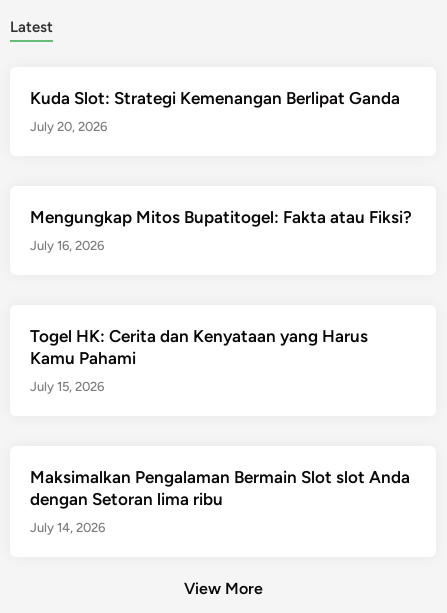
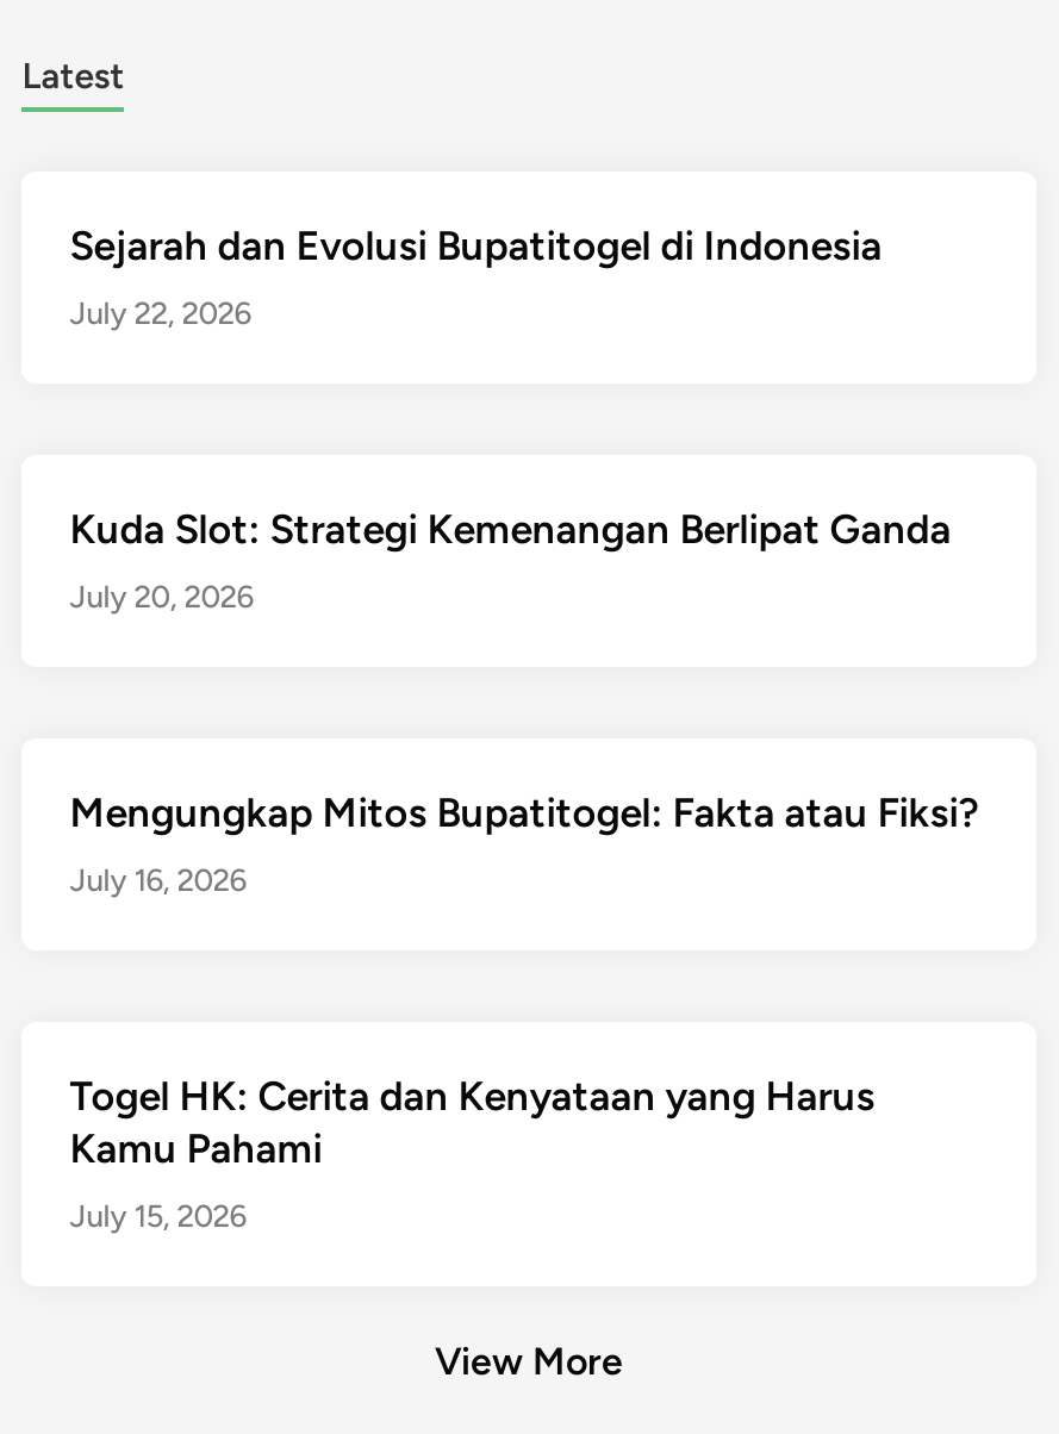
+ Sejarah dan Evolusi Bupatitogel di Indonesia
+ July 22, 2026

moved down: Kuda Slot: Strategi Kemenangan Berlipat Ganda | July 20, 2026 | Mengungkap Mitos Bupatitogel: Fakta atau Fiksi? | July 16, 2026 | Togel HK: Cerita dan Kenyataan yang Harus | Kamu Pahami | July 15, 2026

- Maksimalkan Pengalaman Bermain Slot slot Anda
- dengan Setoran lima ribu
- July 14, 2026
